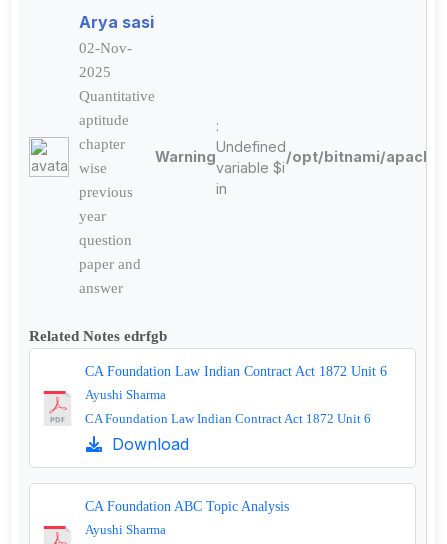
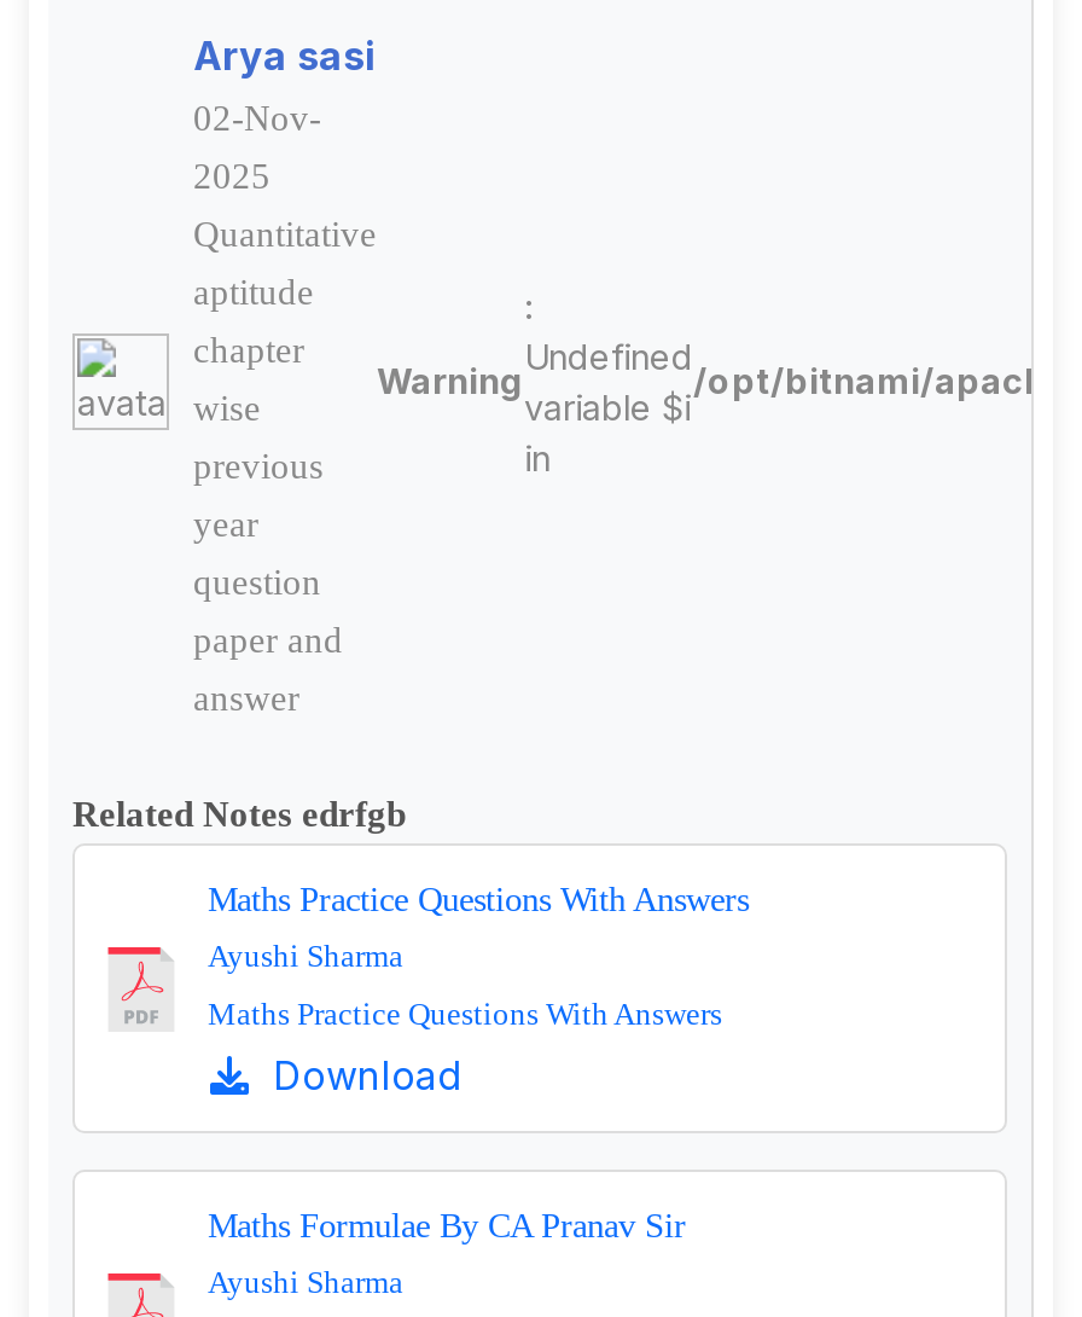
- CA Foundation Law Indian Contract Act 1872 Unit 6
+ Maths Practice Questions With Answers

- CA Foundation Law Indian Contract Act 1872 Unit 6
+ Maths Practice Questions With Answers

- CA Foundation ABC Topic Analysis
+ Maths Formulae By CA Pranav Sir
